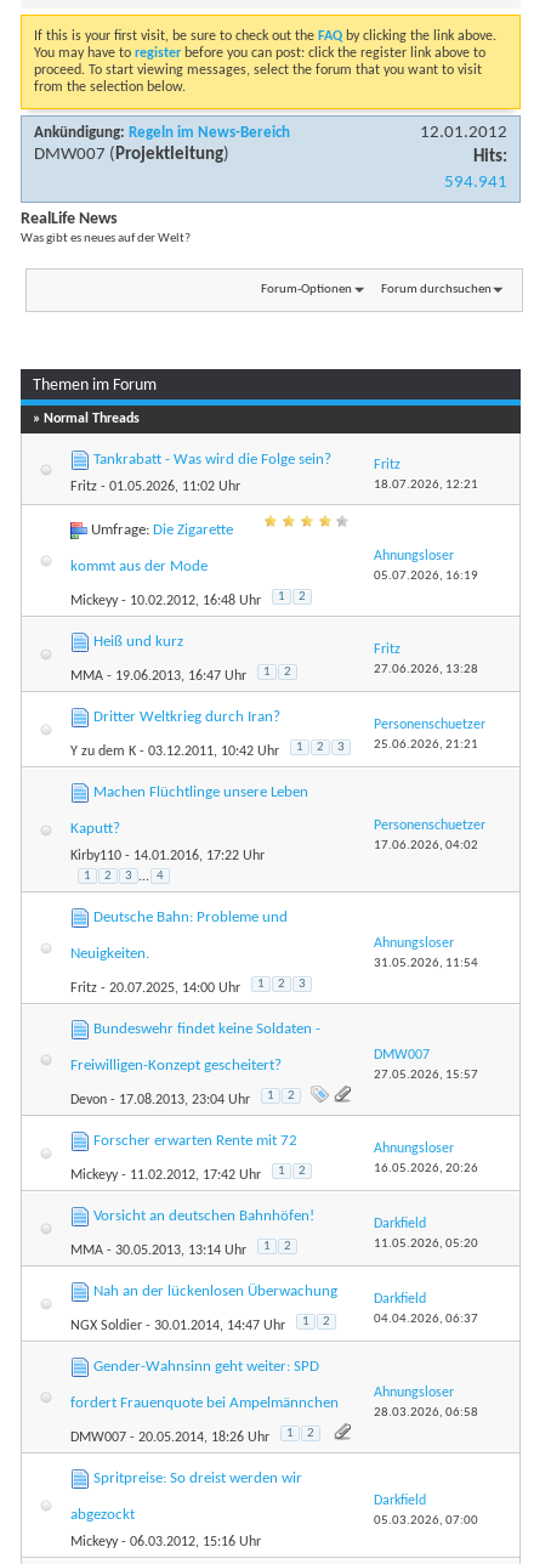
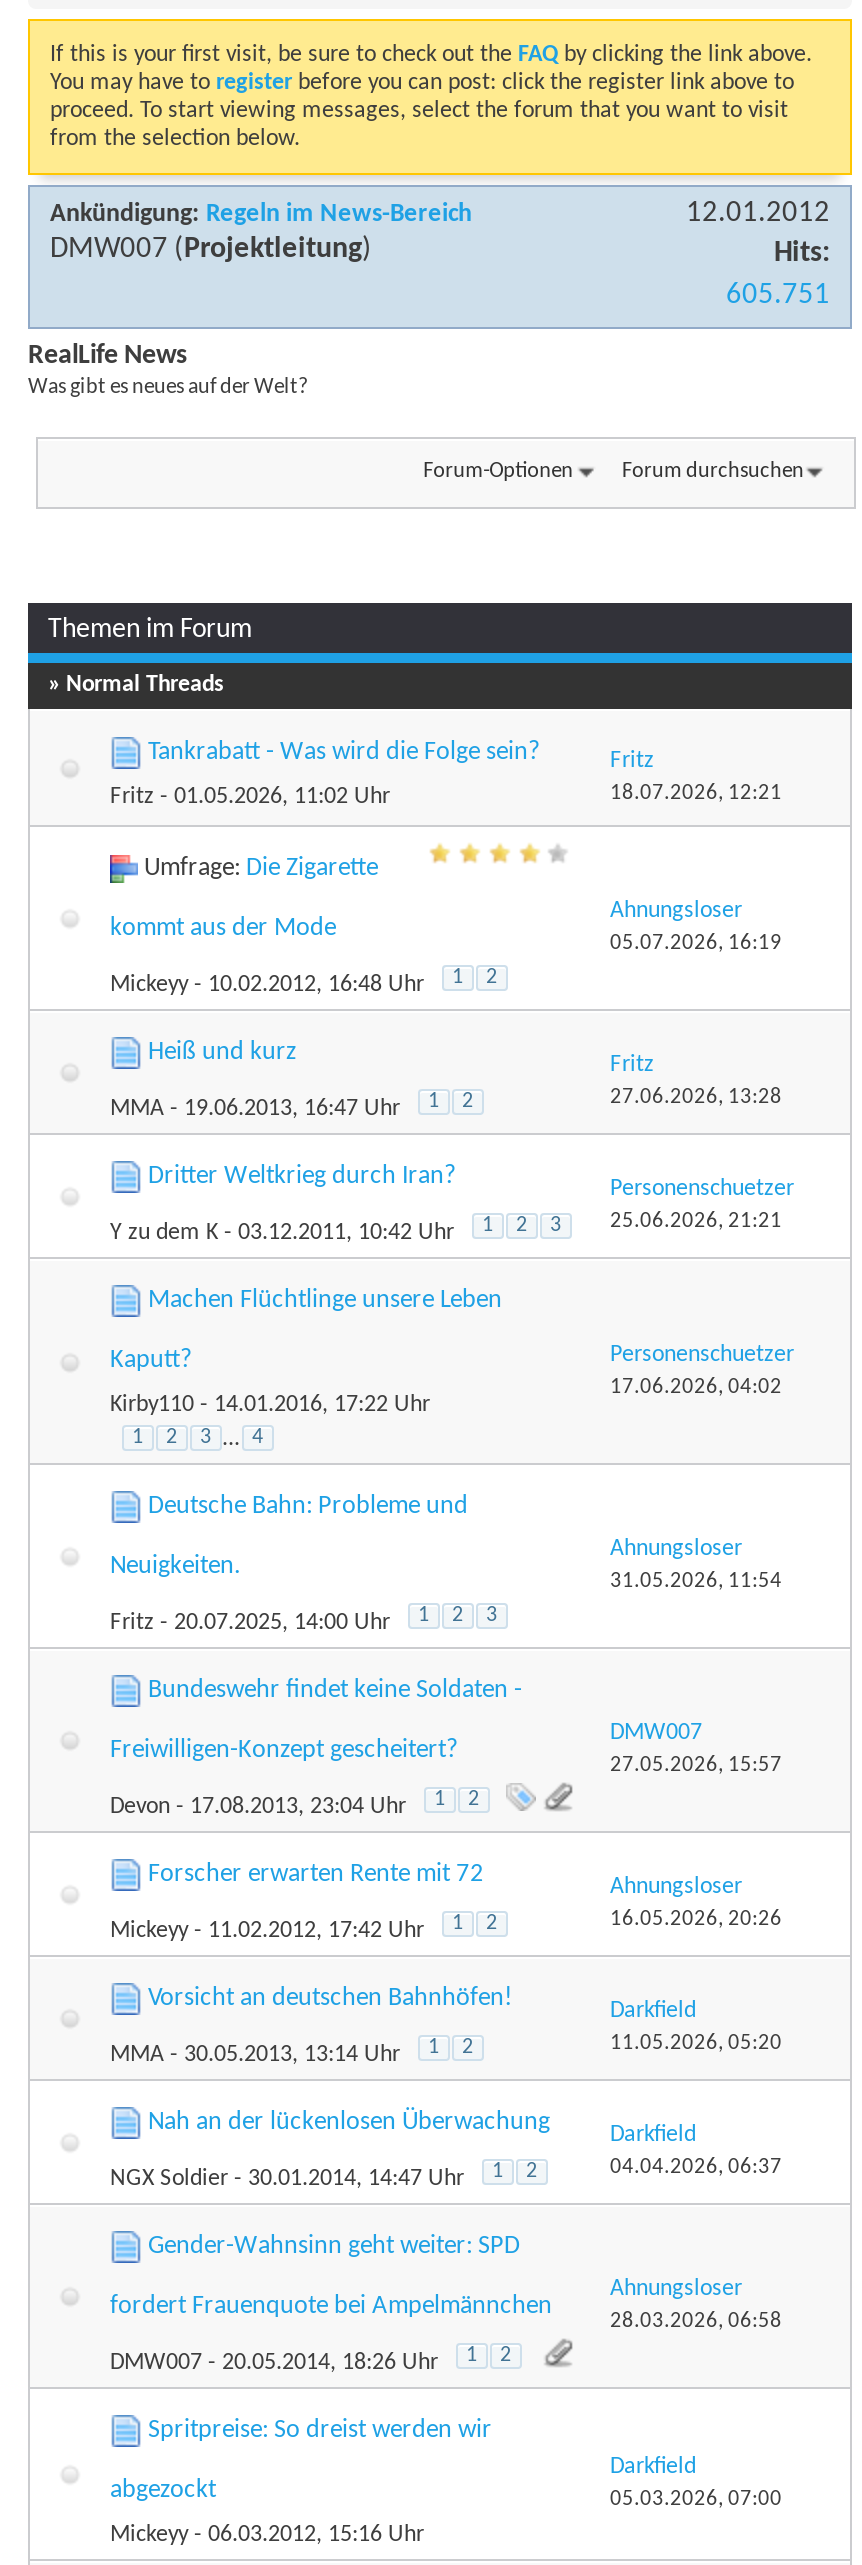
- 594.941
+ 605.751
